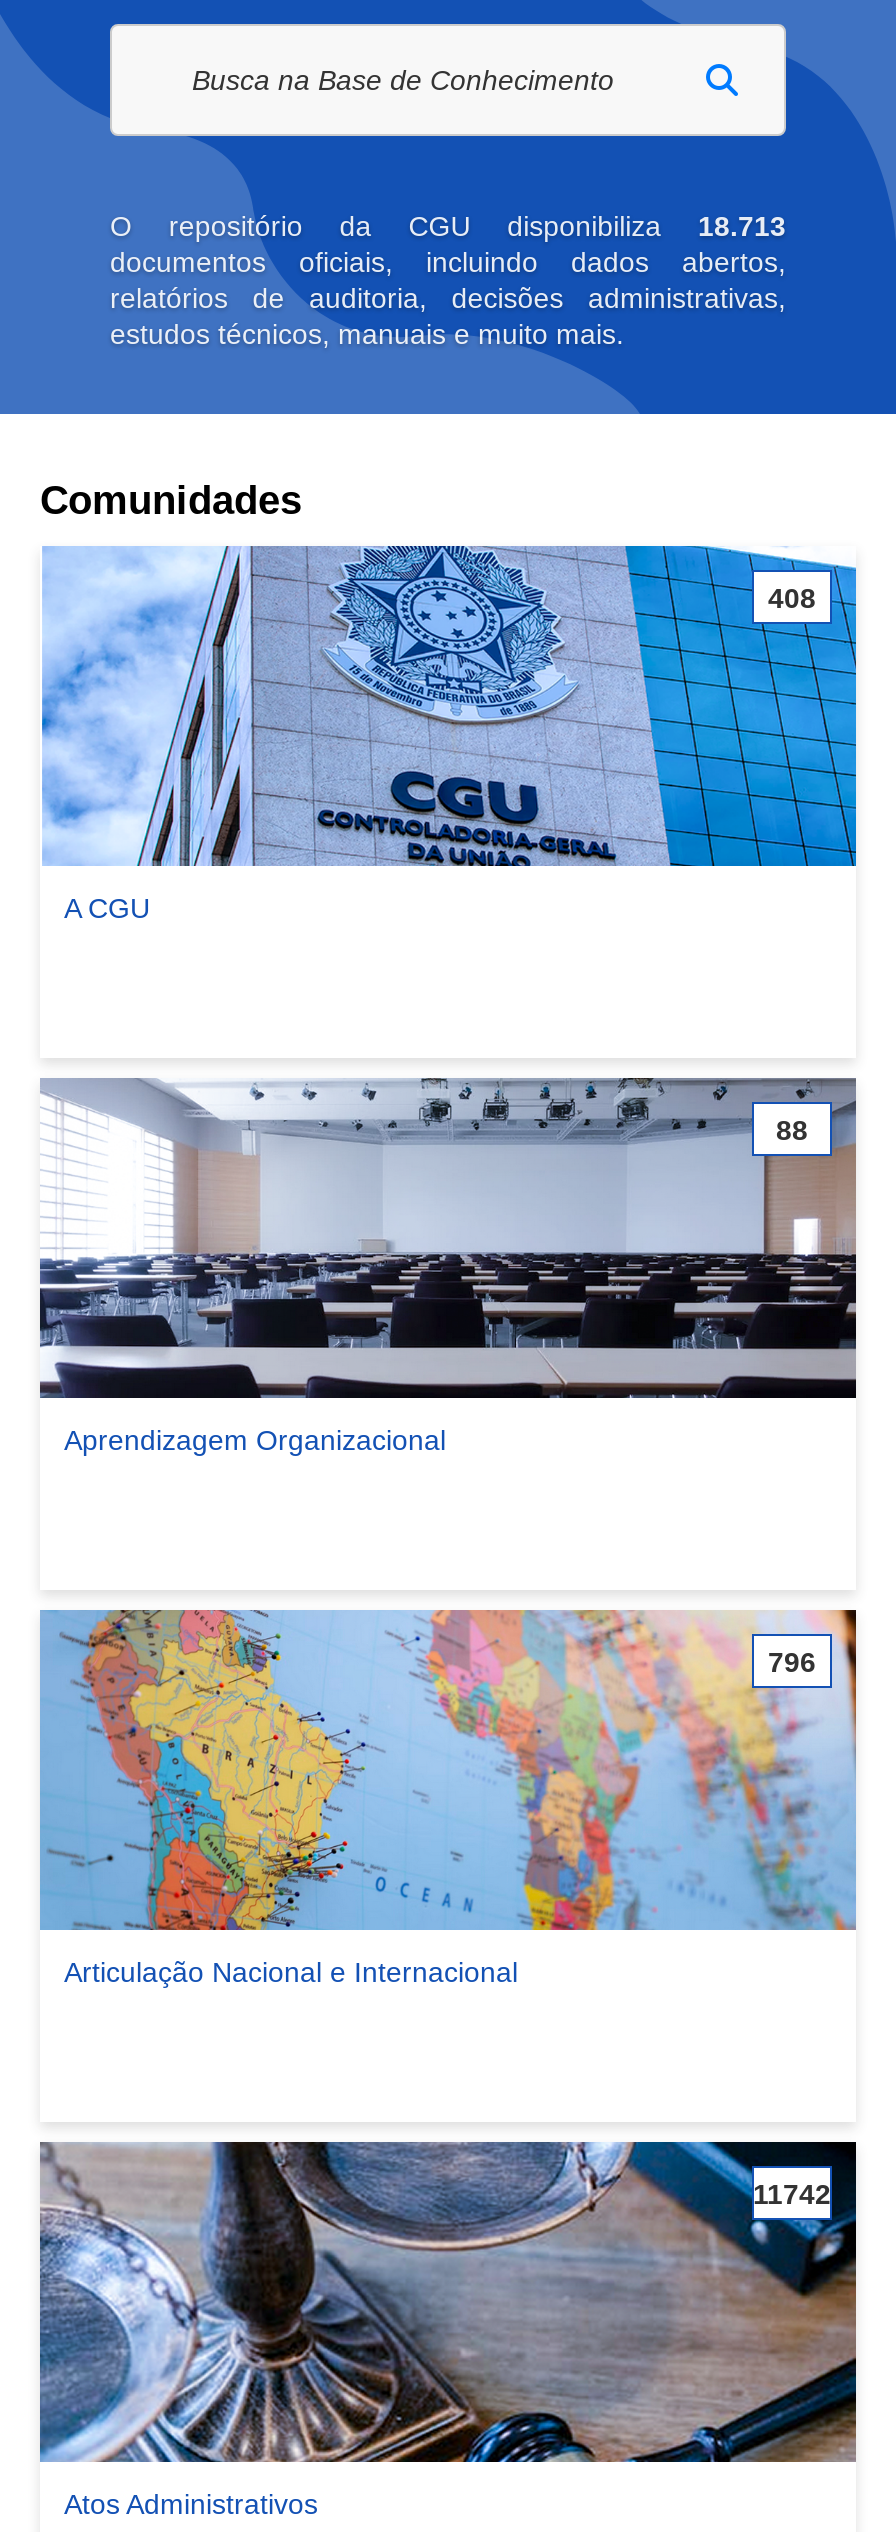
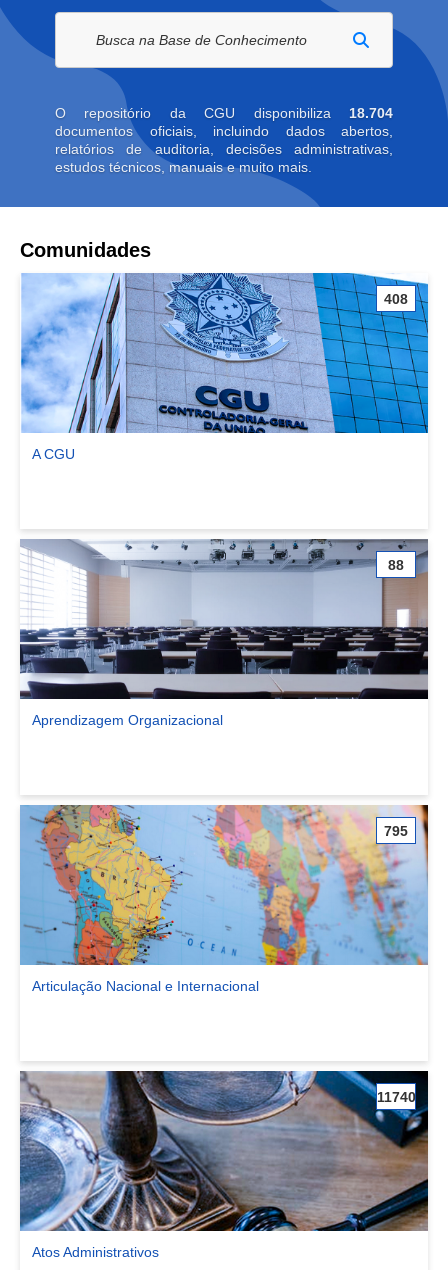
- O repositório da CGU disponibiliza 18.713
+ O repositório da CGU disponibiliza 18.704

- 796
+ 795

- 11742
+ 11740
